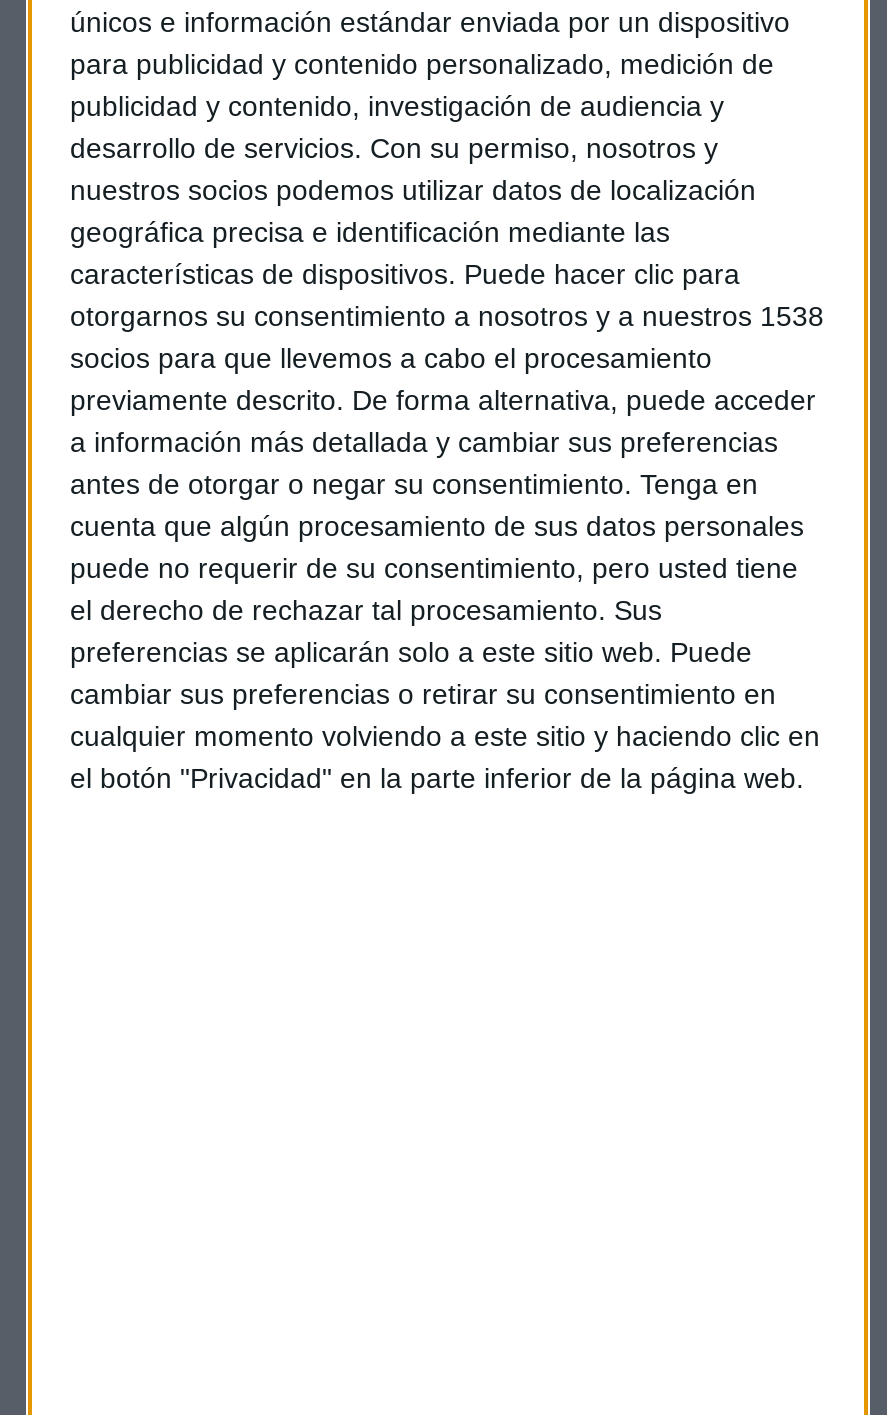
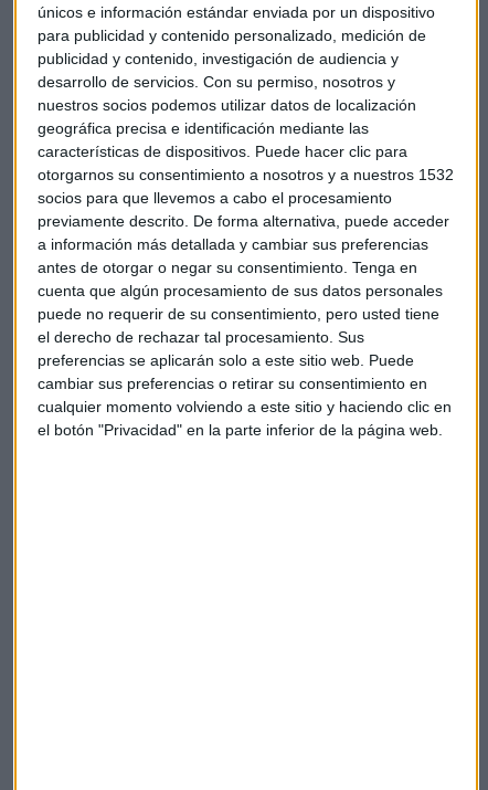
- otorgarnos su consentimiento a nosotros y a nuestros 1538
+ otorgarnos su consentimiento a nosotros y a nuestros 1532
